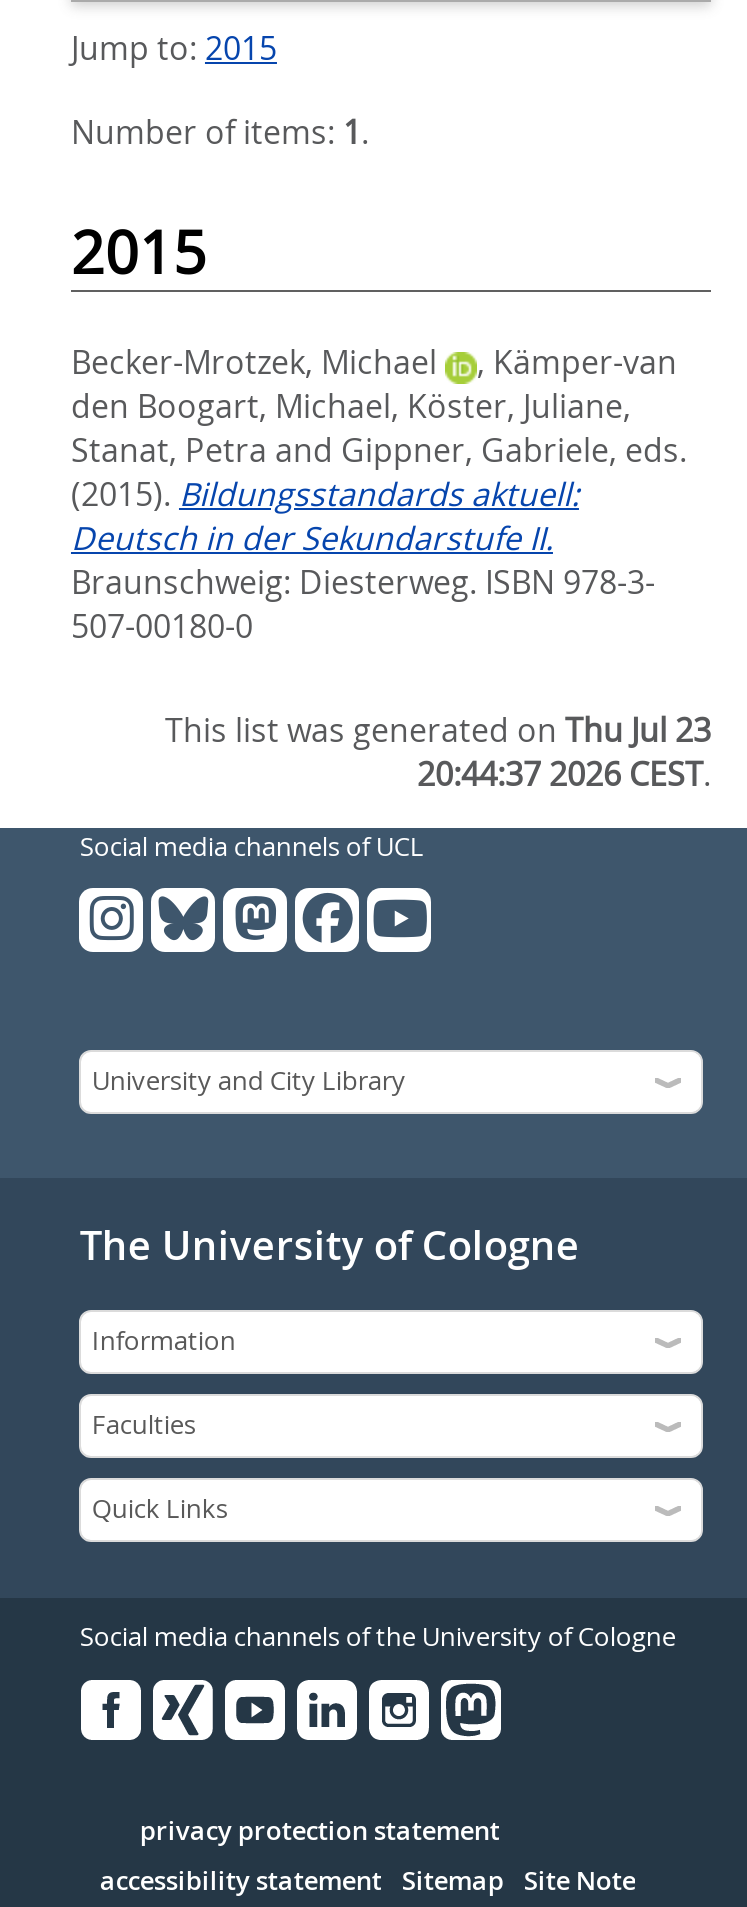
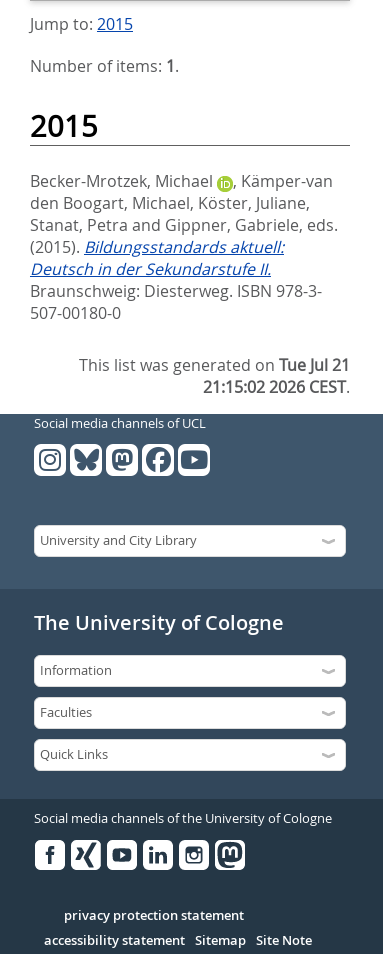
- This list was generated on Thu Jul 23
+ This list was generated on Tue Jul 21

- 20:44:37 2026 CEST.
+ 21:15:02 2026 CEST.
